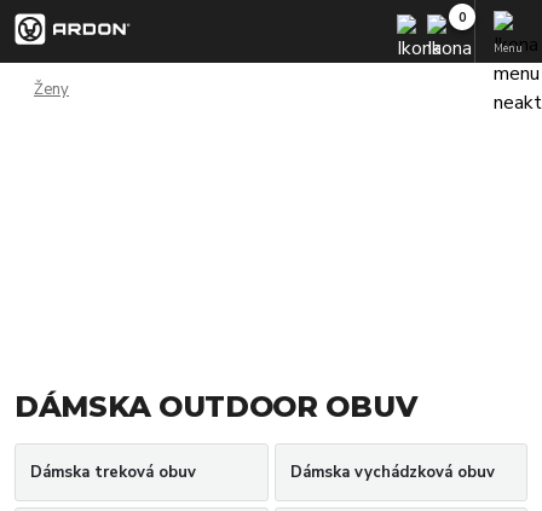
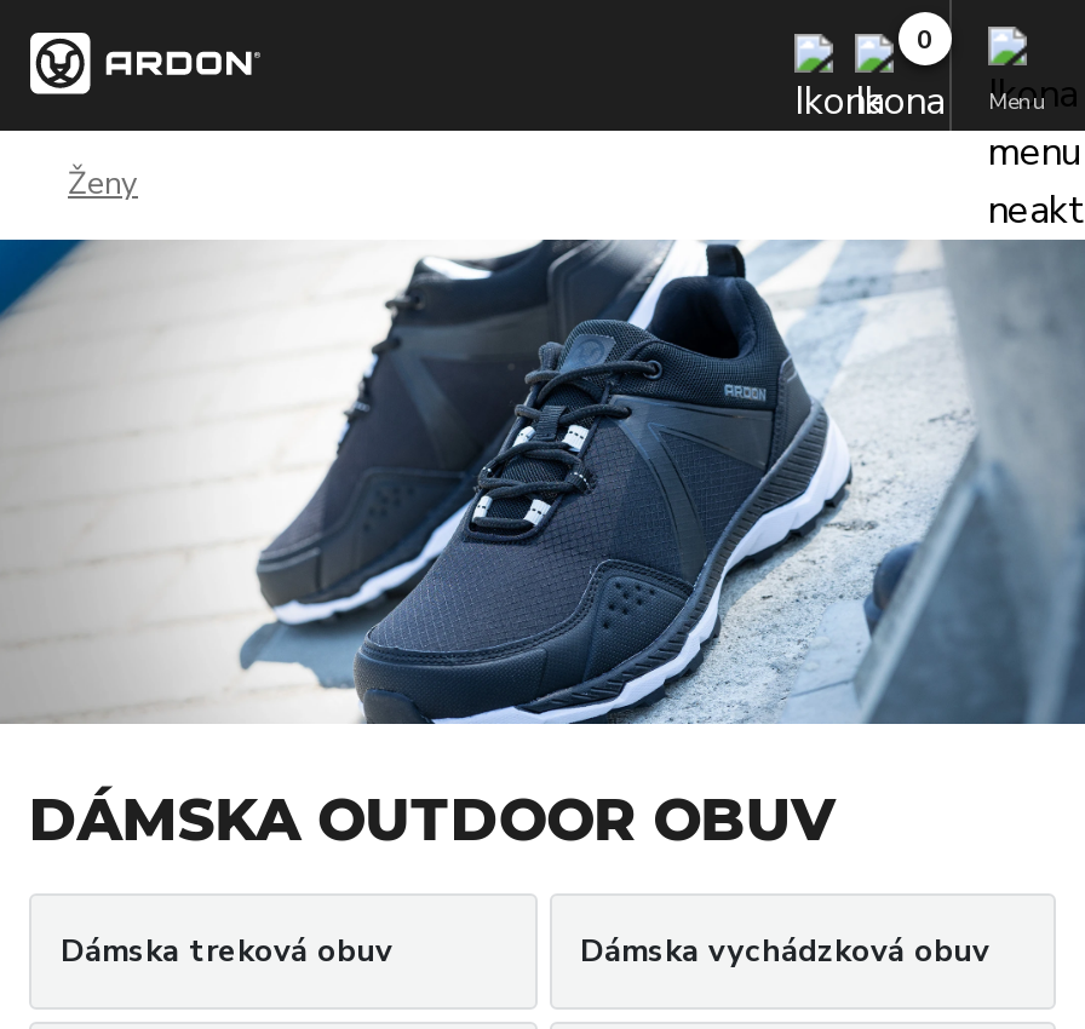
+ [image]
